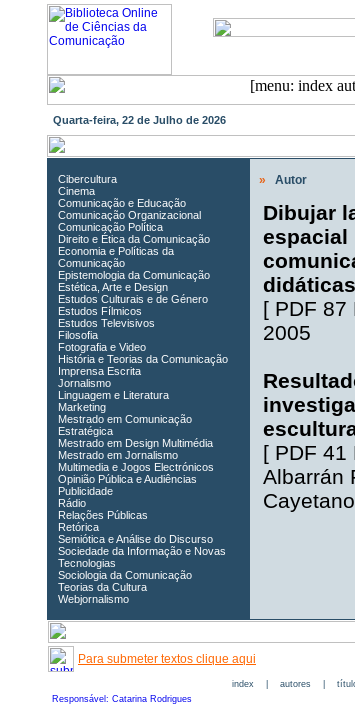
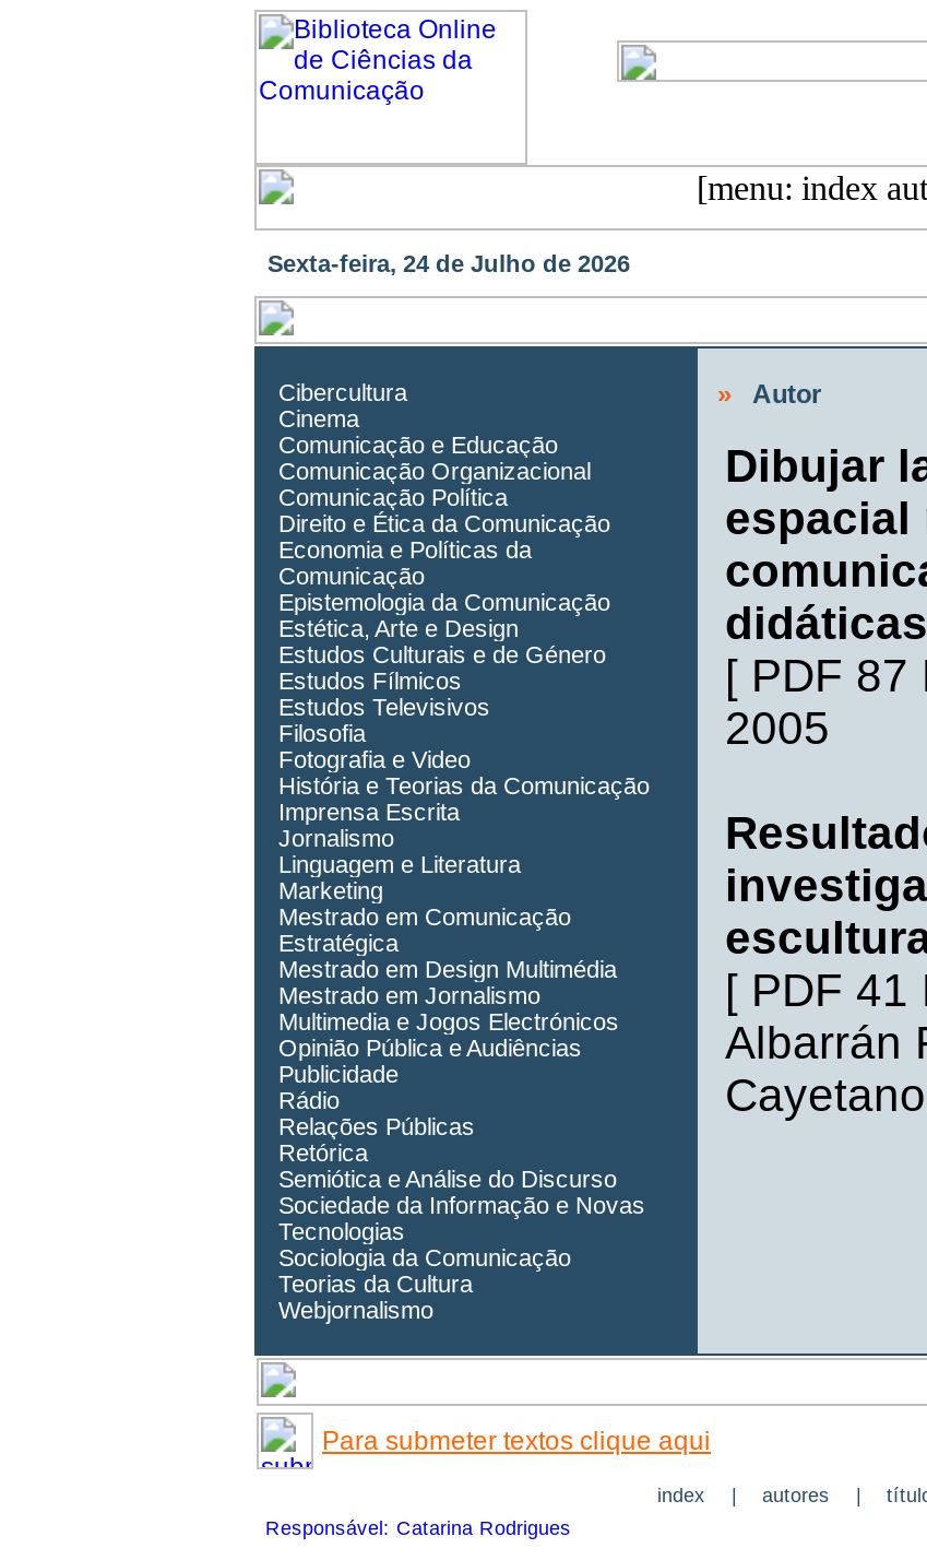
- Quarta-feira, 22 de Julho de 2026
+ Sexta-feira, 24 de Julho de 2026
